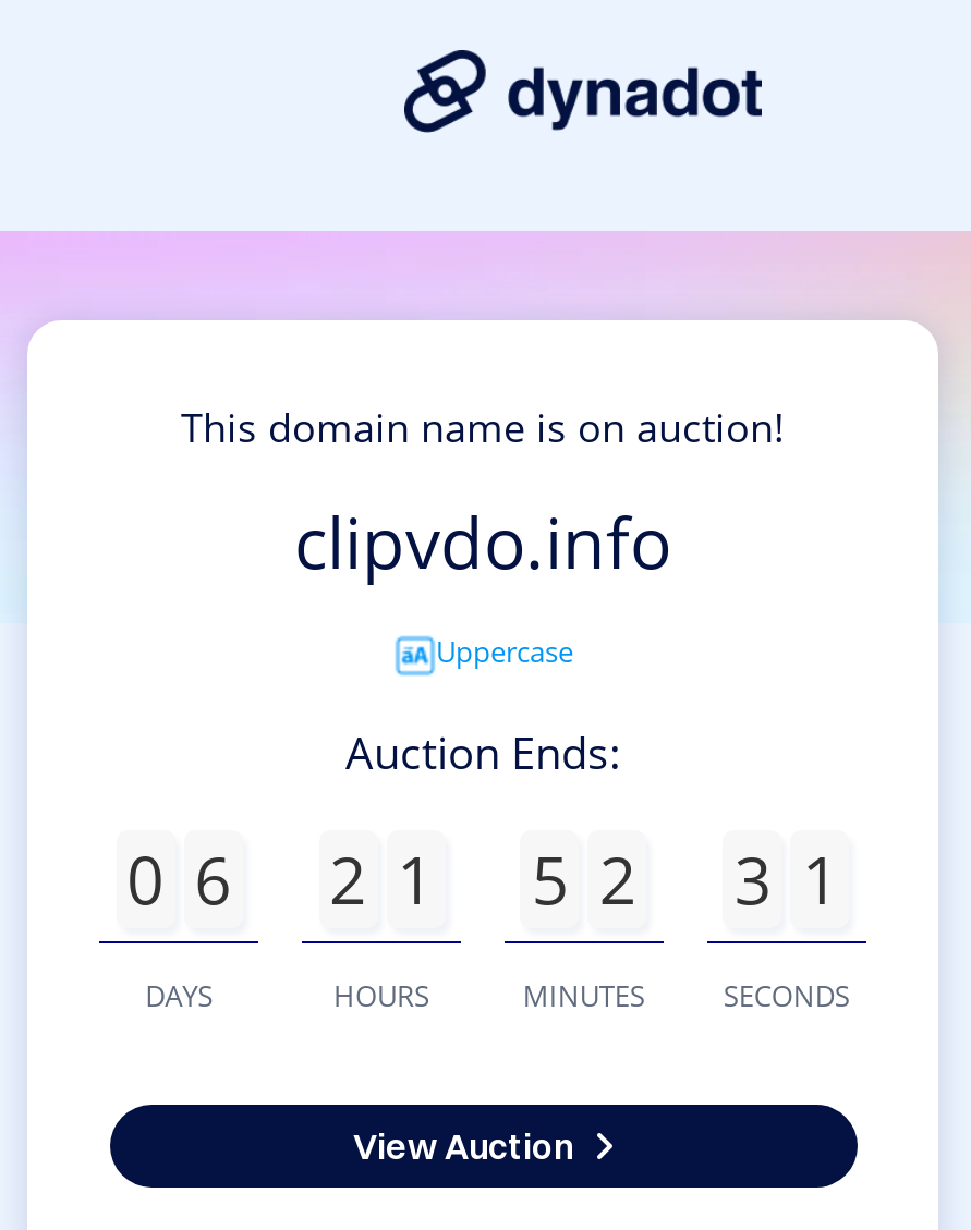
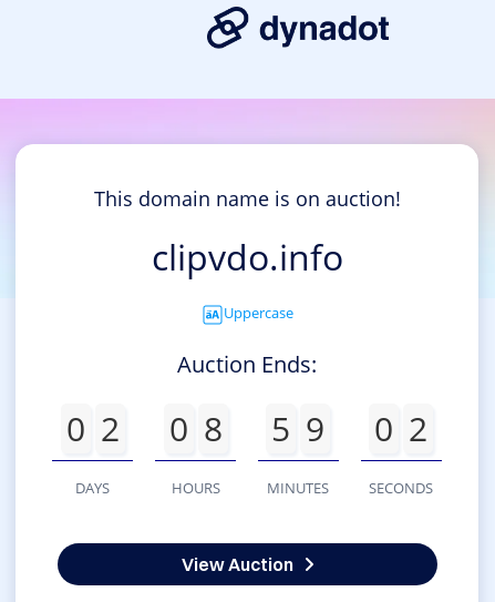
- 0 6
+ 0 2

- 2 1
+ 0 8

- 5 2
+ 5 9

- 3 1
+ 0 2
